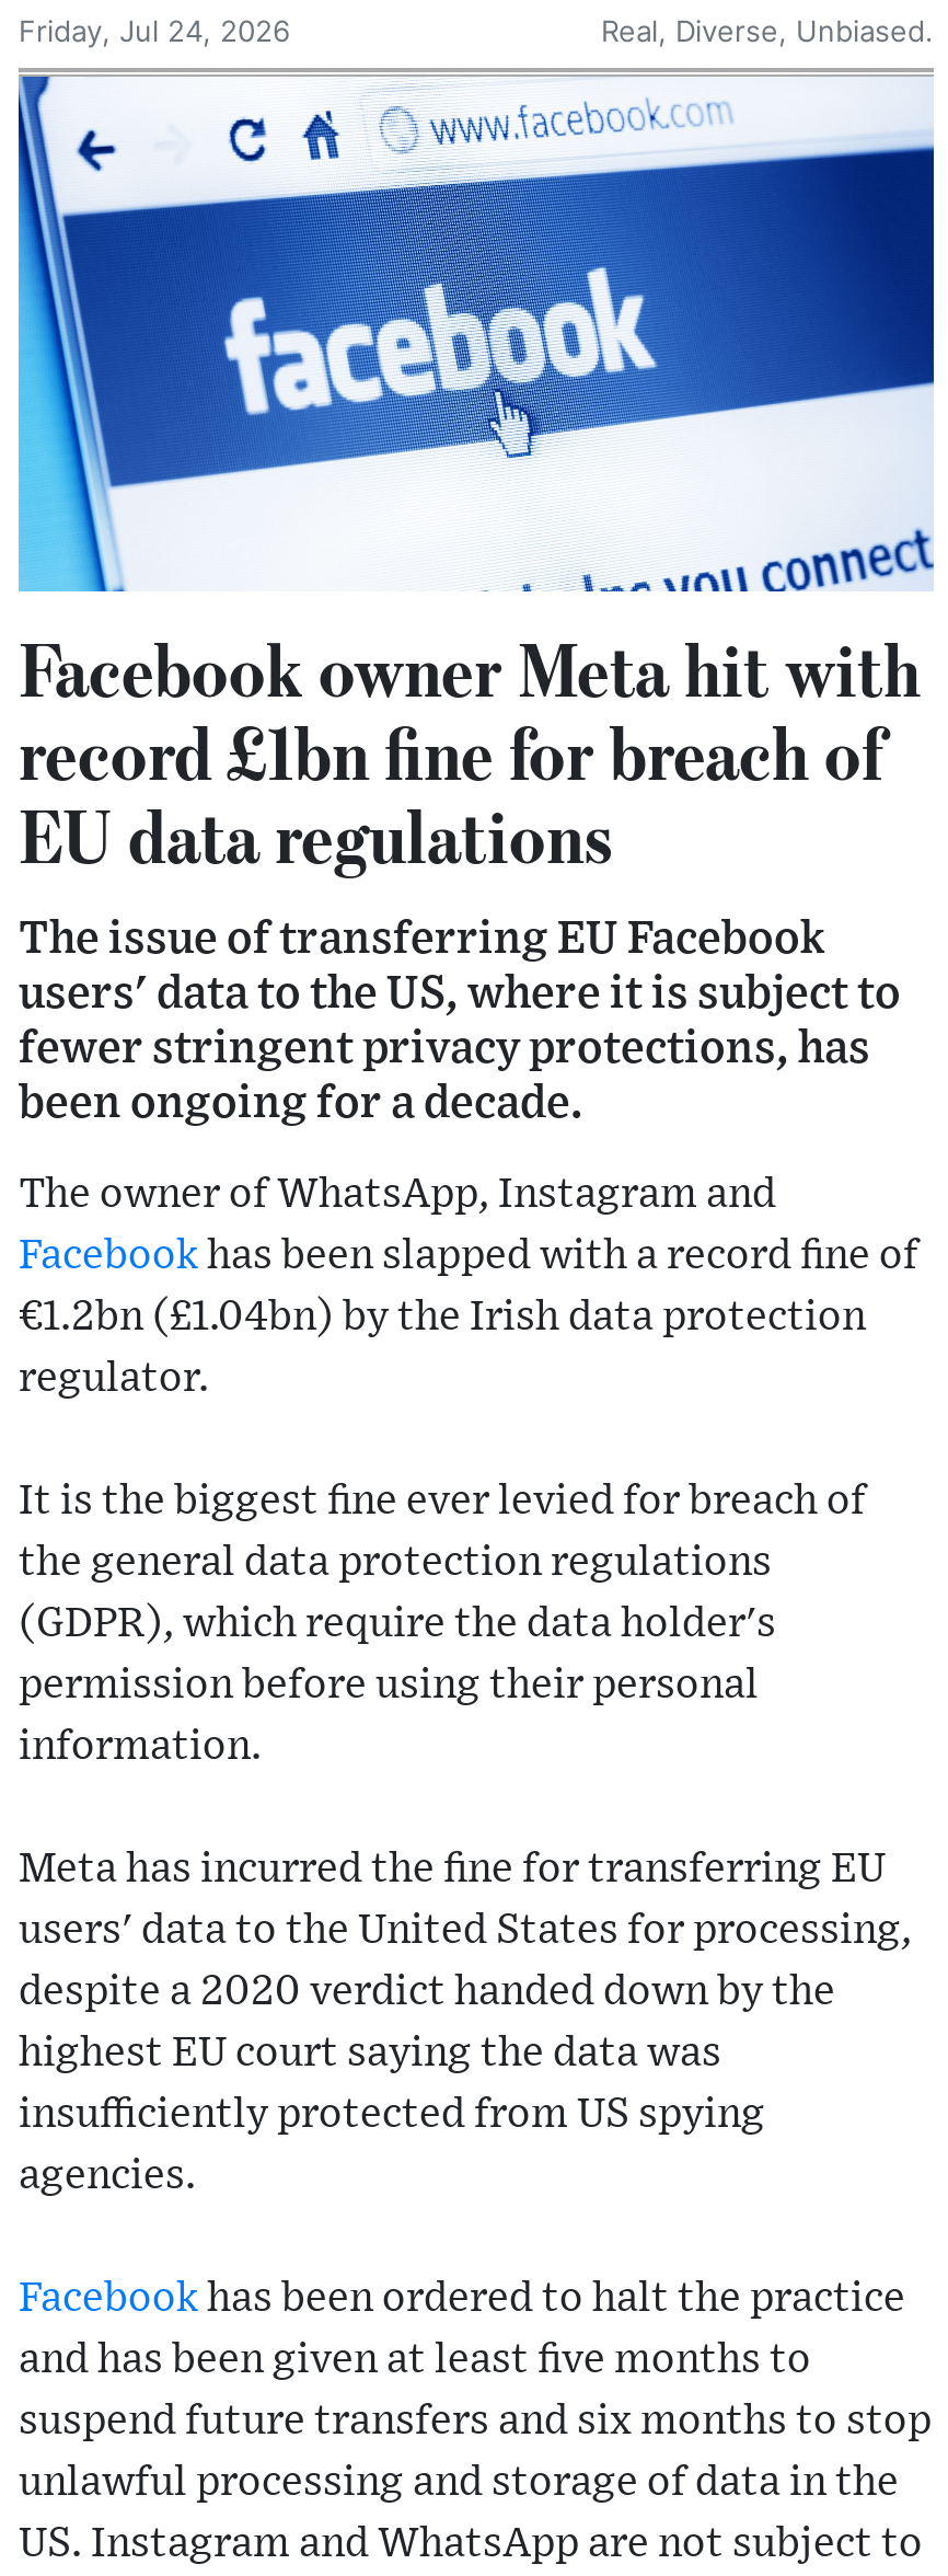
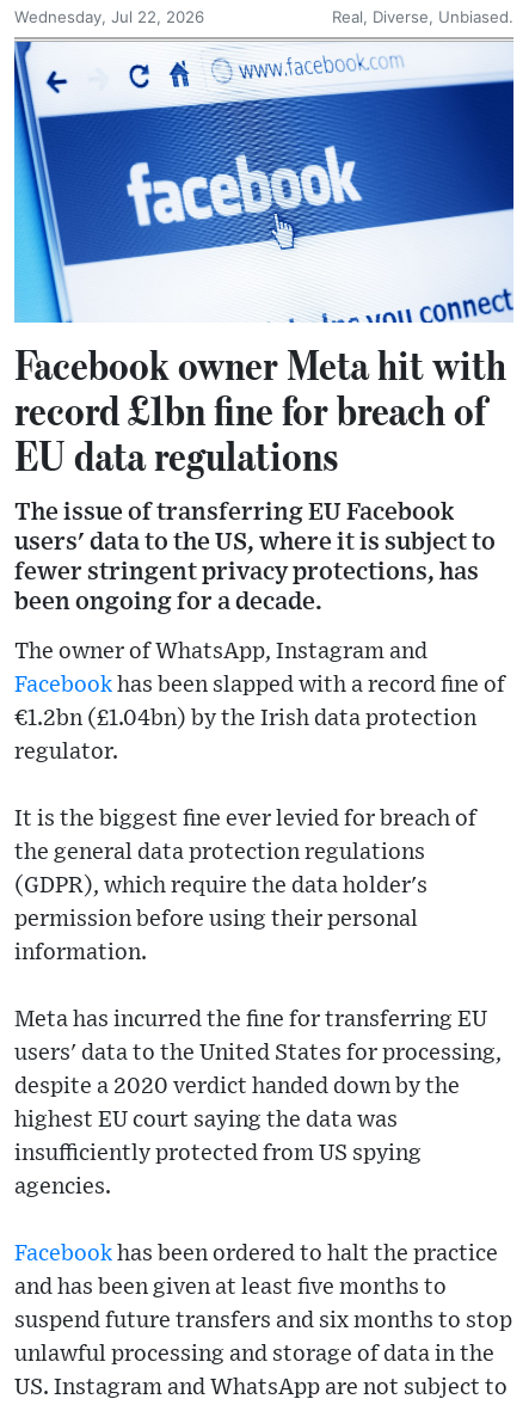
- Friday, Jul 24, 2026
+ Wednesday, Jul 22, 2026
